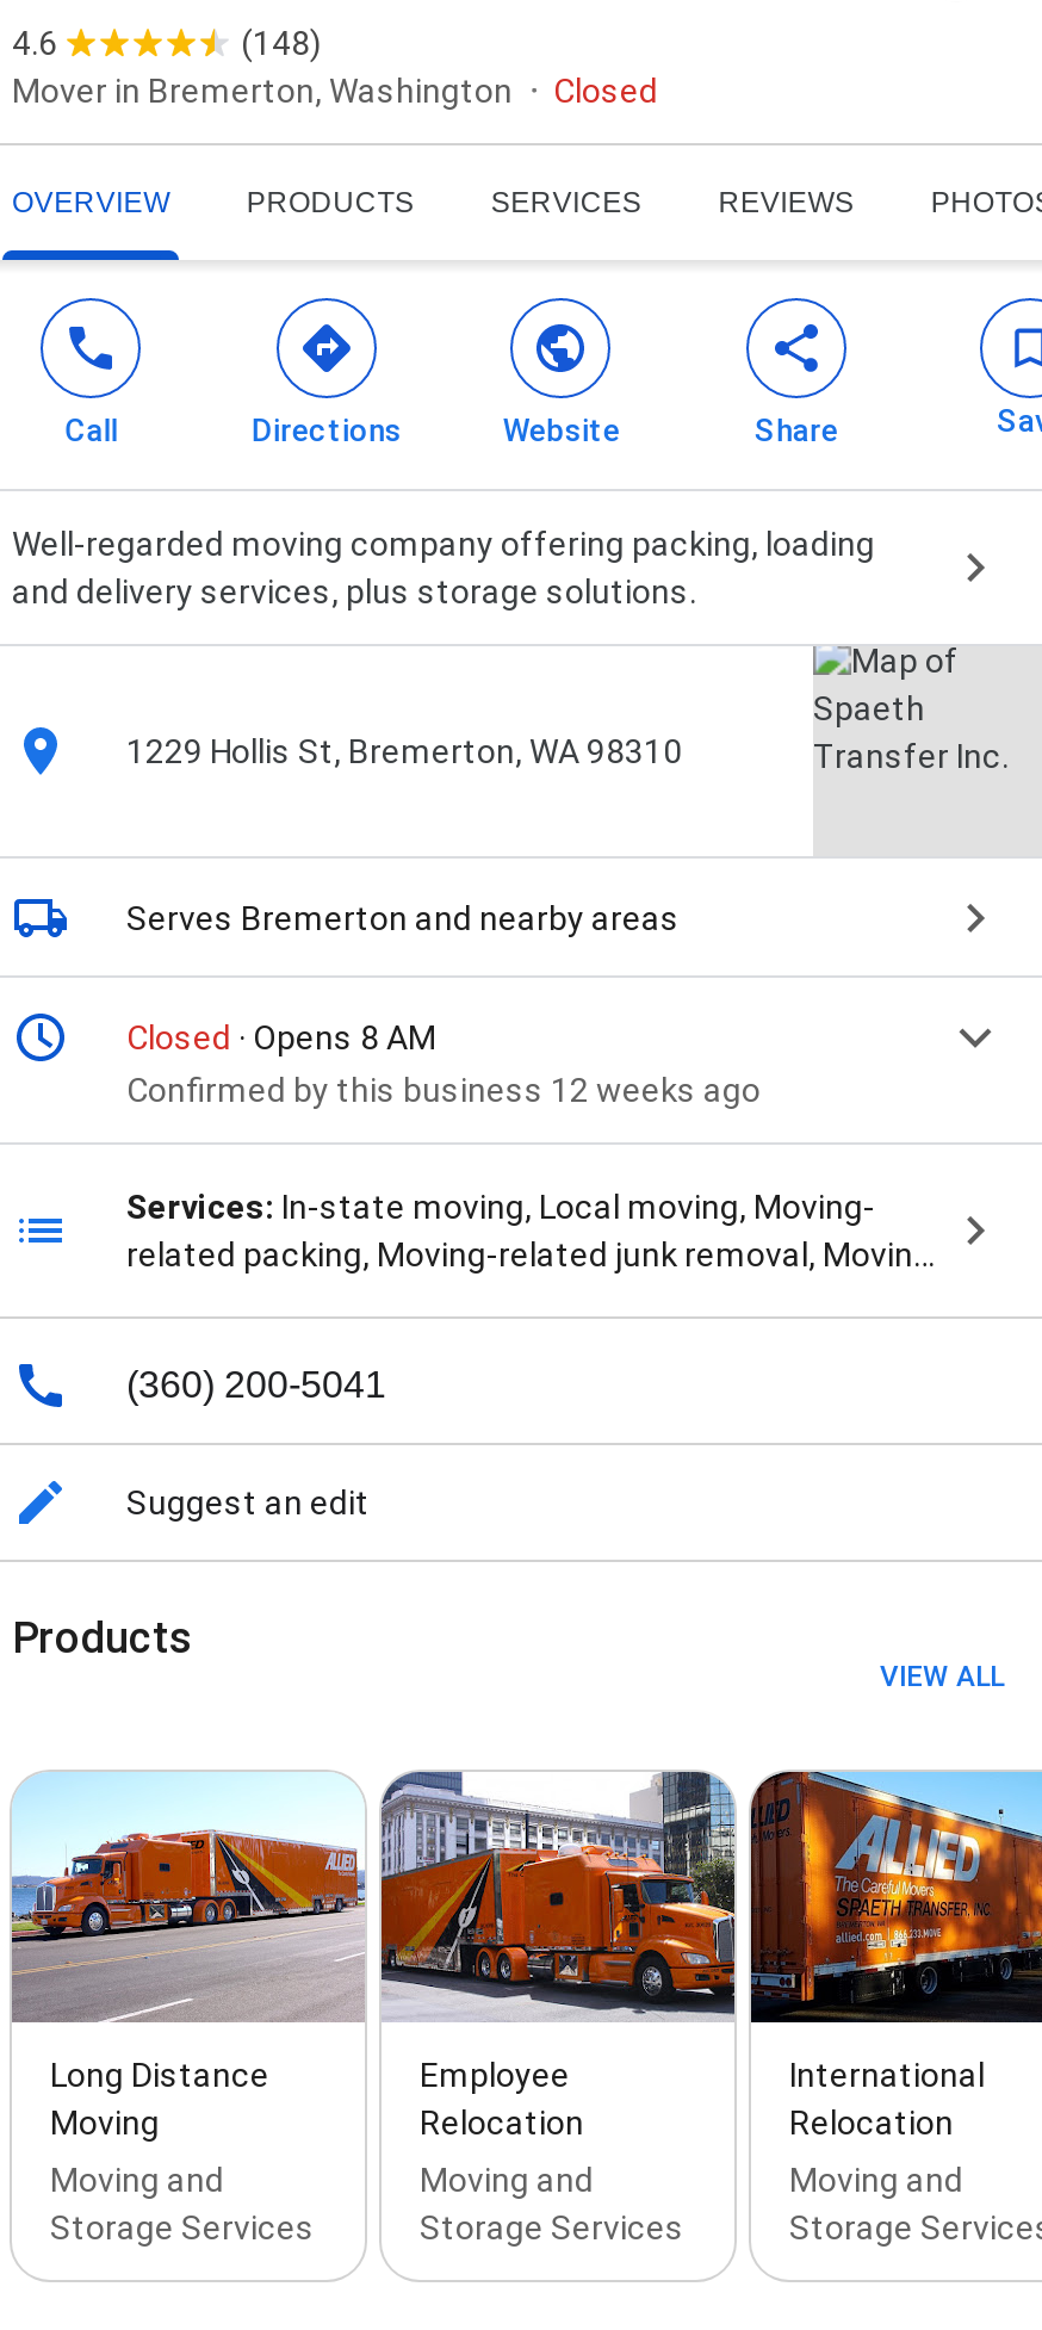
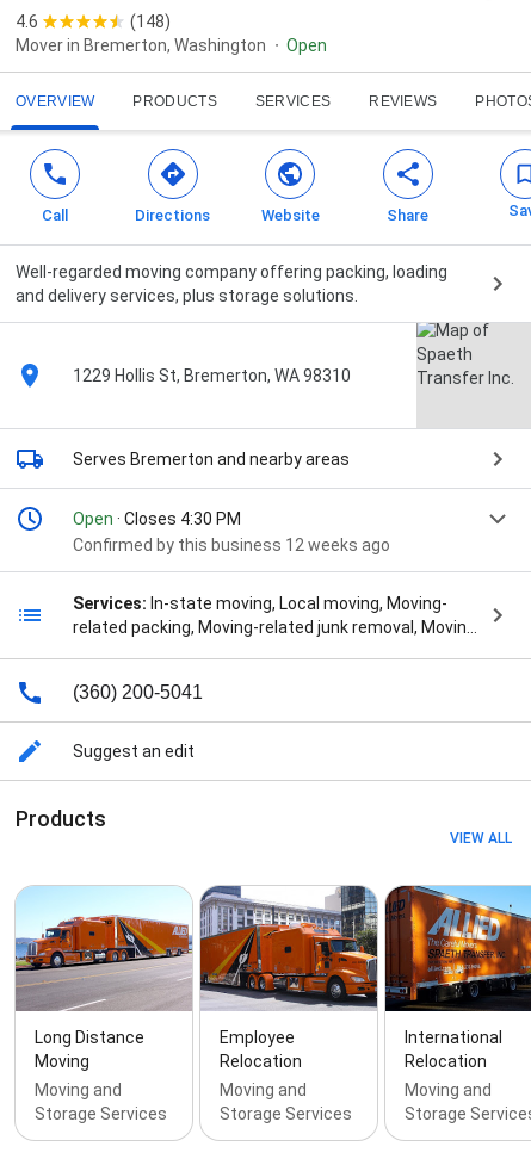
- Closed
+ Open

- Closed · Opens 8 AM
+ Open · Closes 4:30 PM
